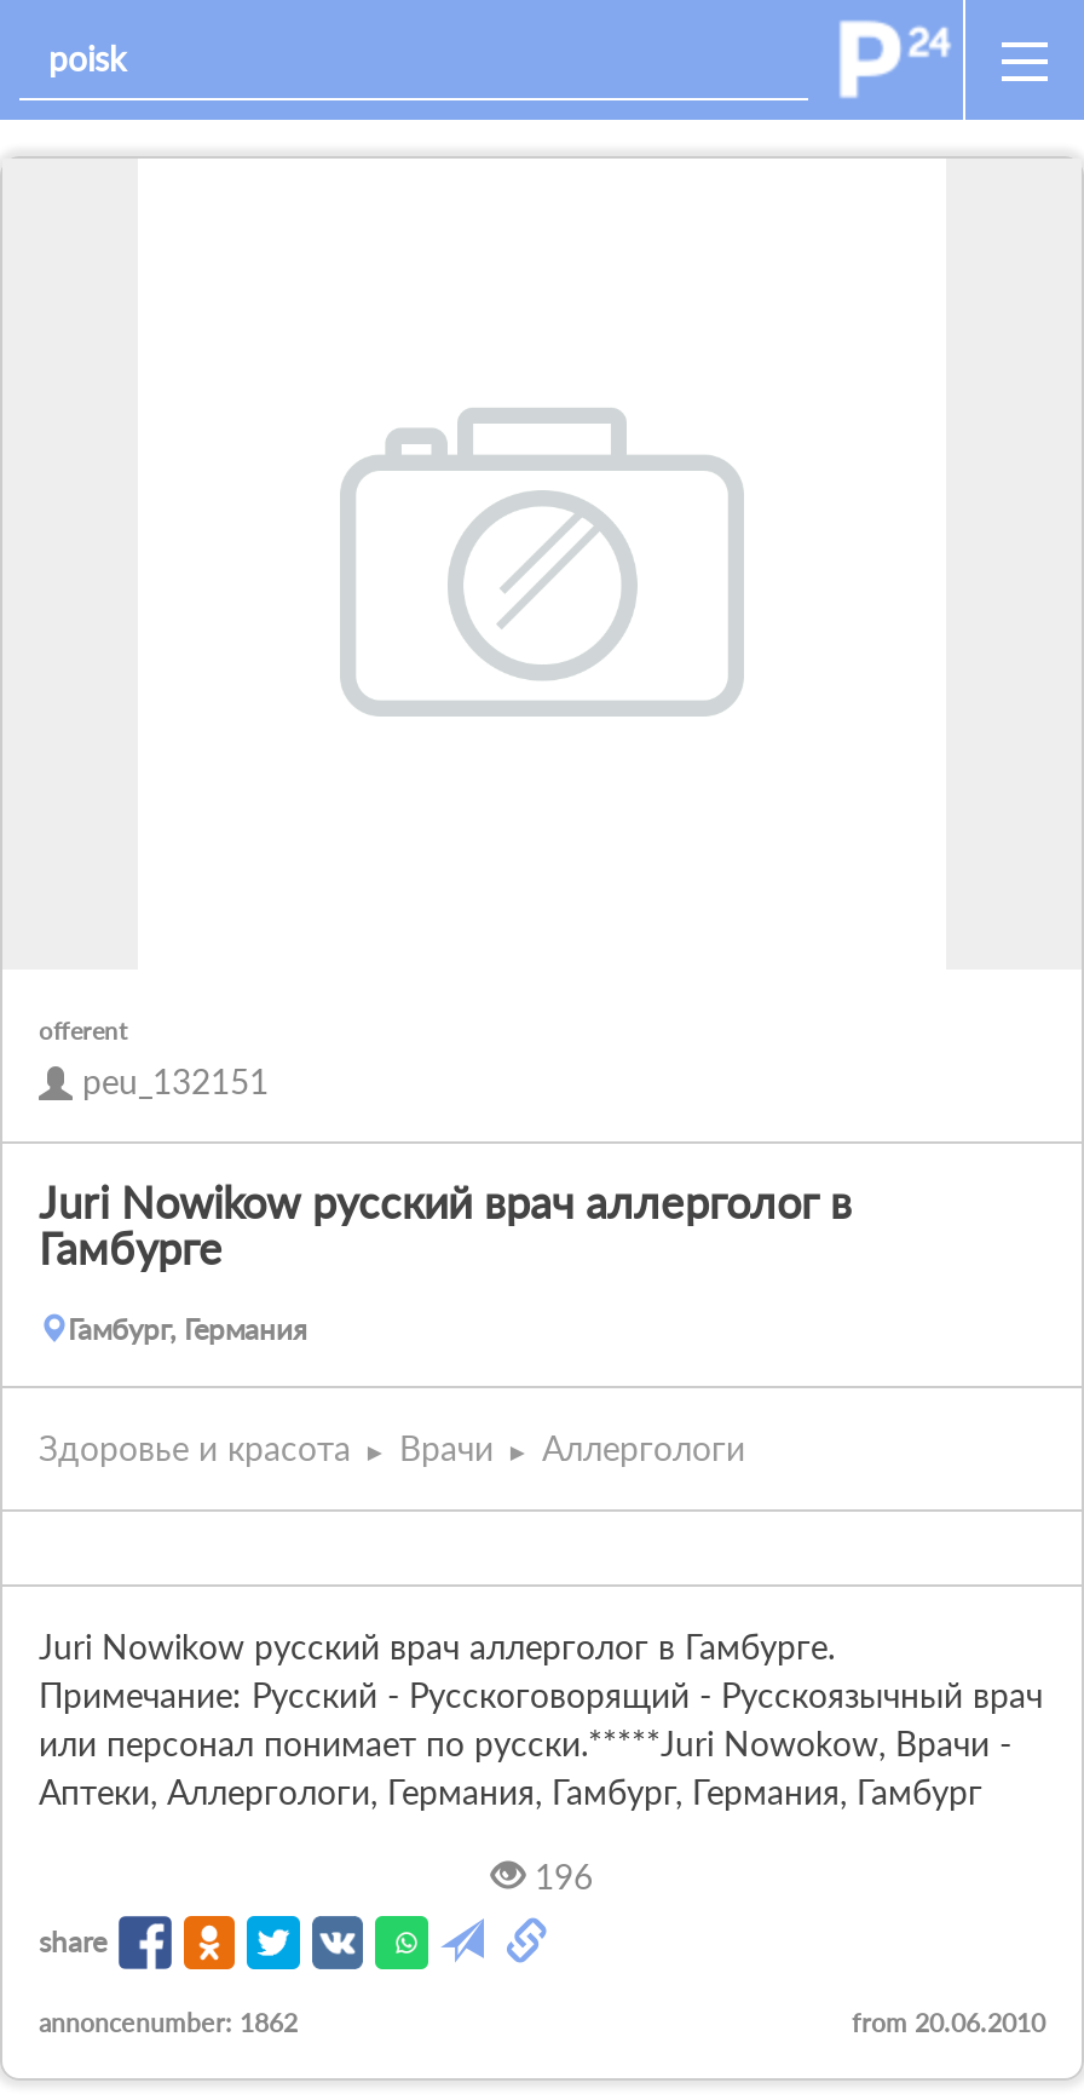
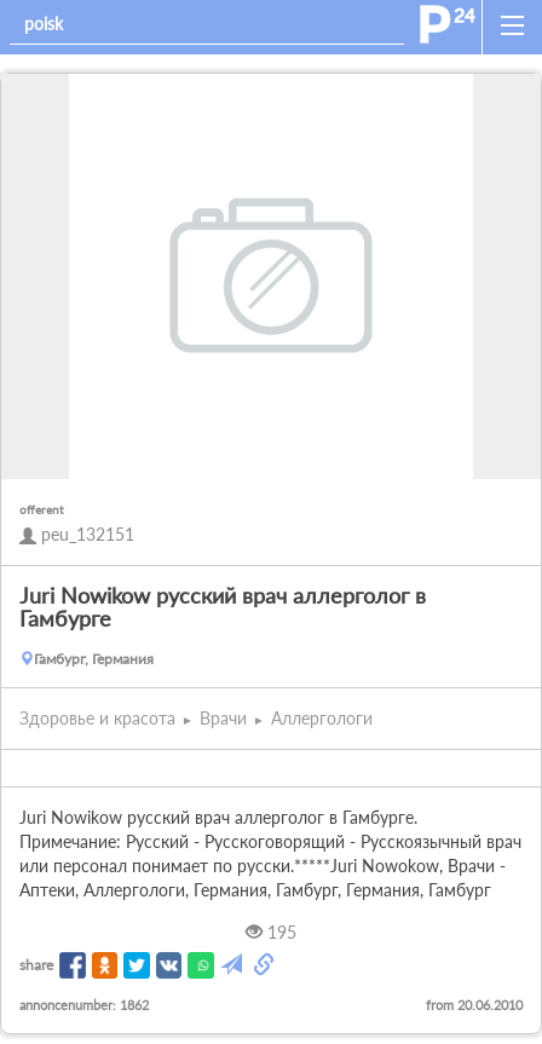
- 196
+ 195
